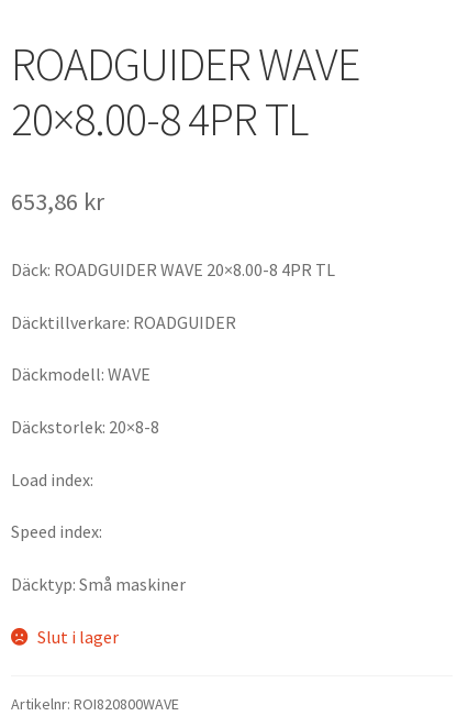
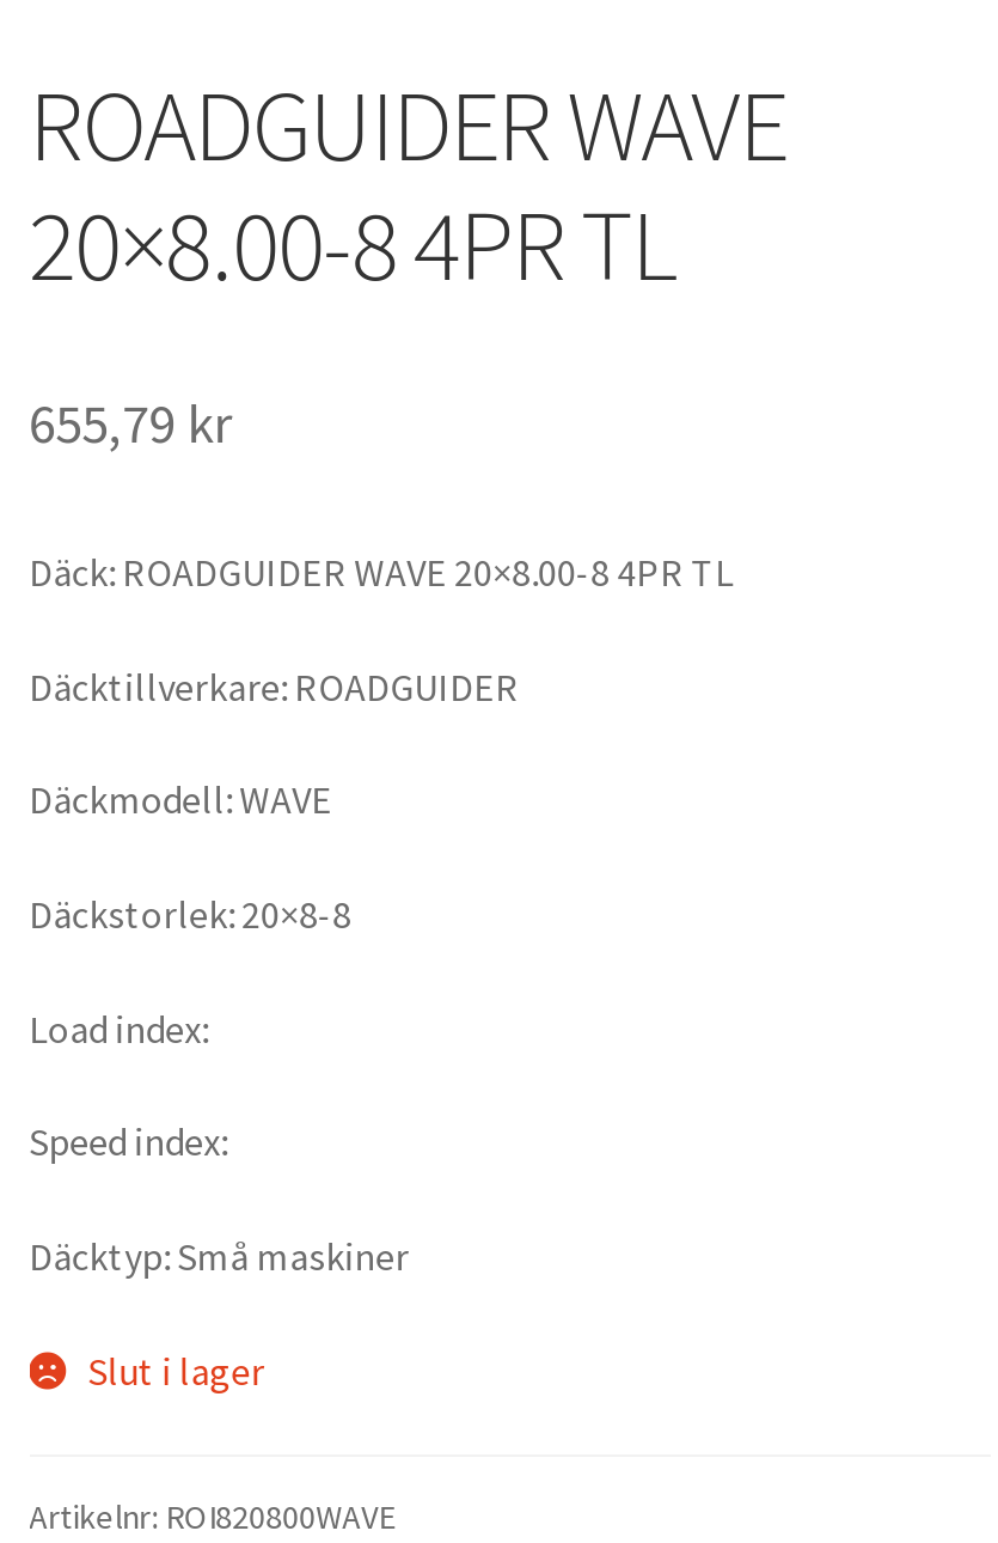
- 653,86 kr
+ 655,79 kr
